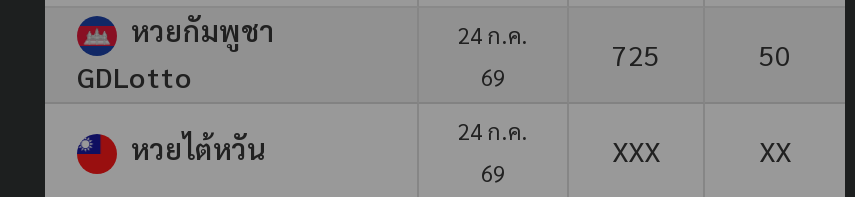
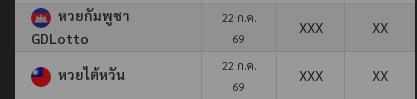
- 24 ก.ค.
+ 22 ก.ค.

- 725
- 50
+ XXX
+ XX

- 24 ก.ค.
+ 22 ก.ค.
